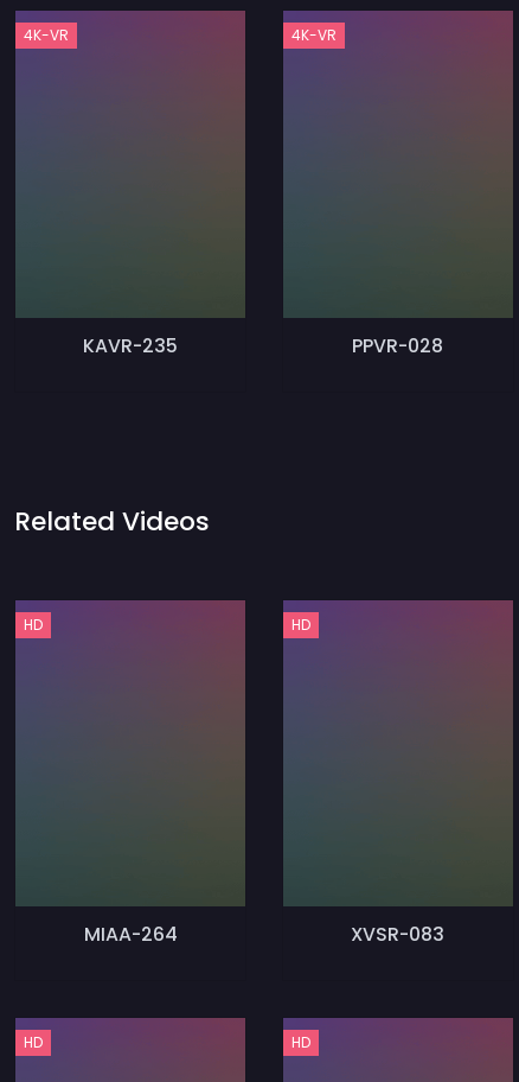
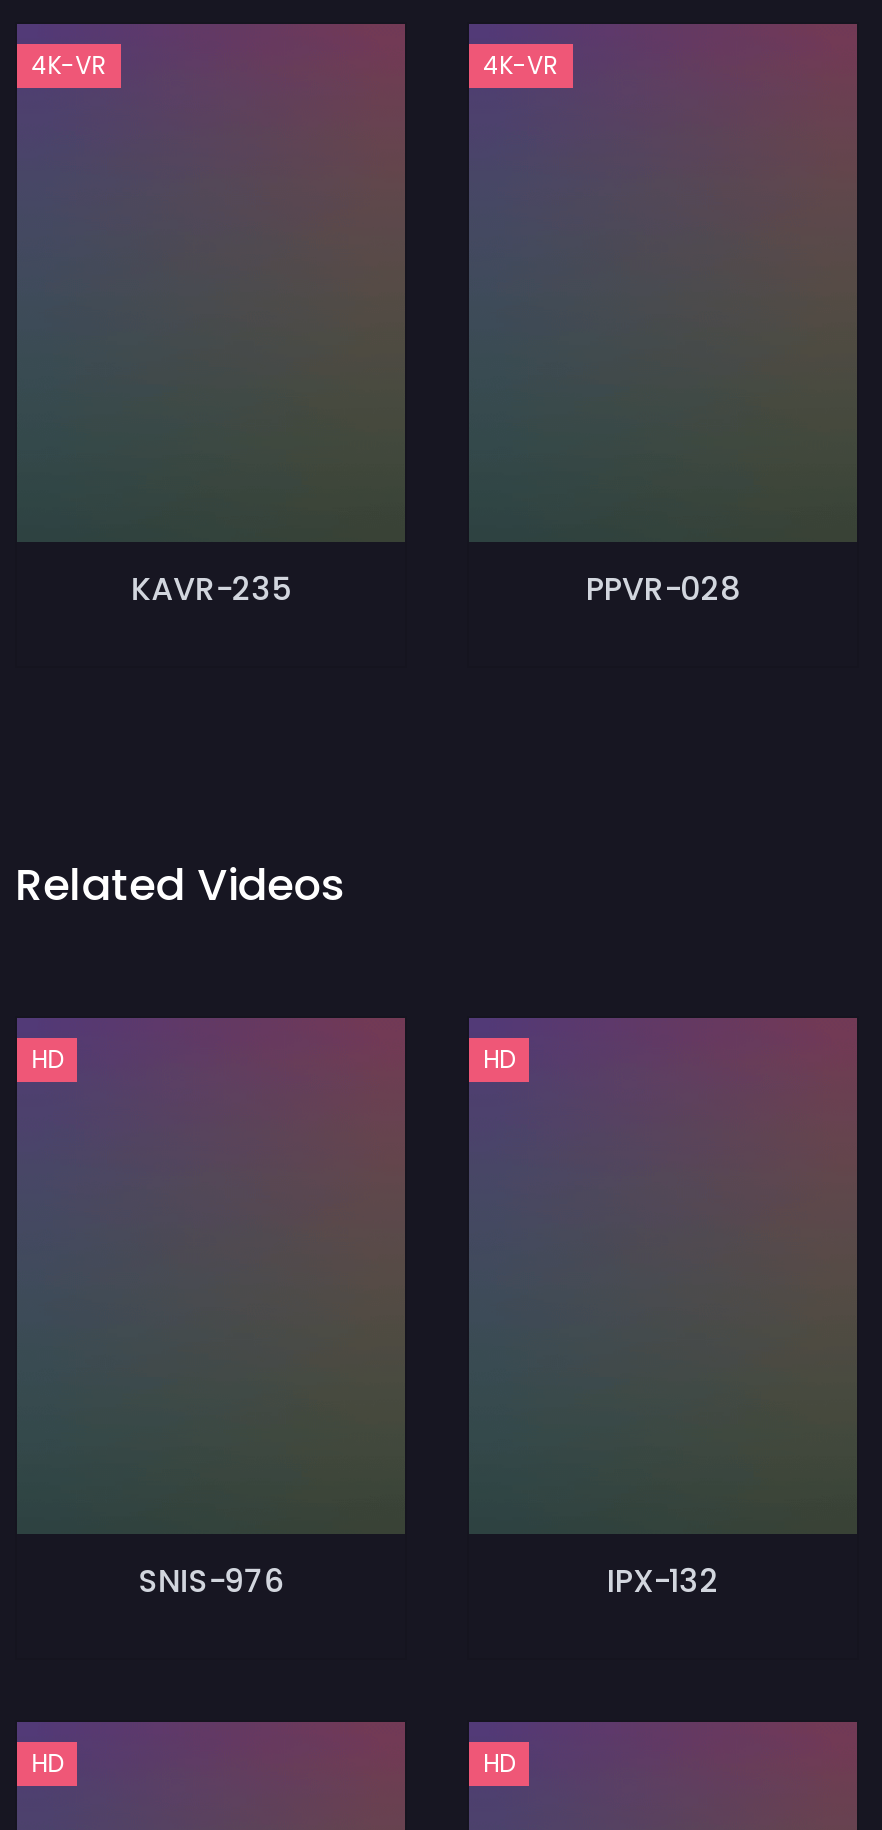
- MIAA-264
+ SNIS-976

- XVSR-083
+ IPX-132
